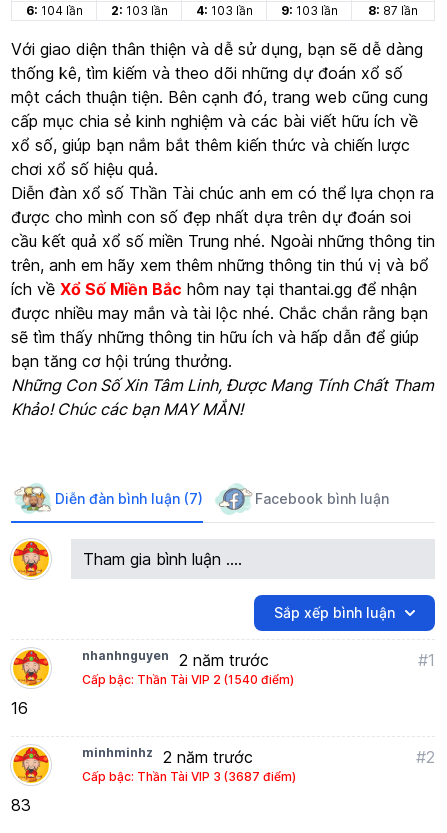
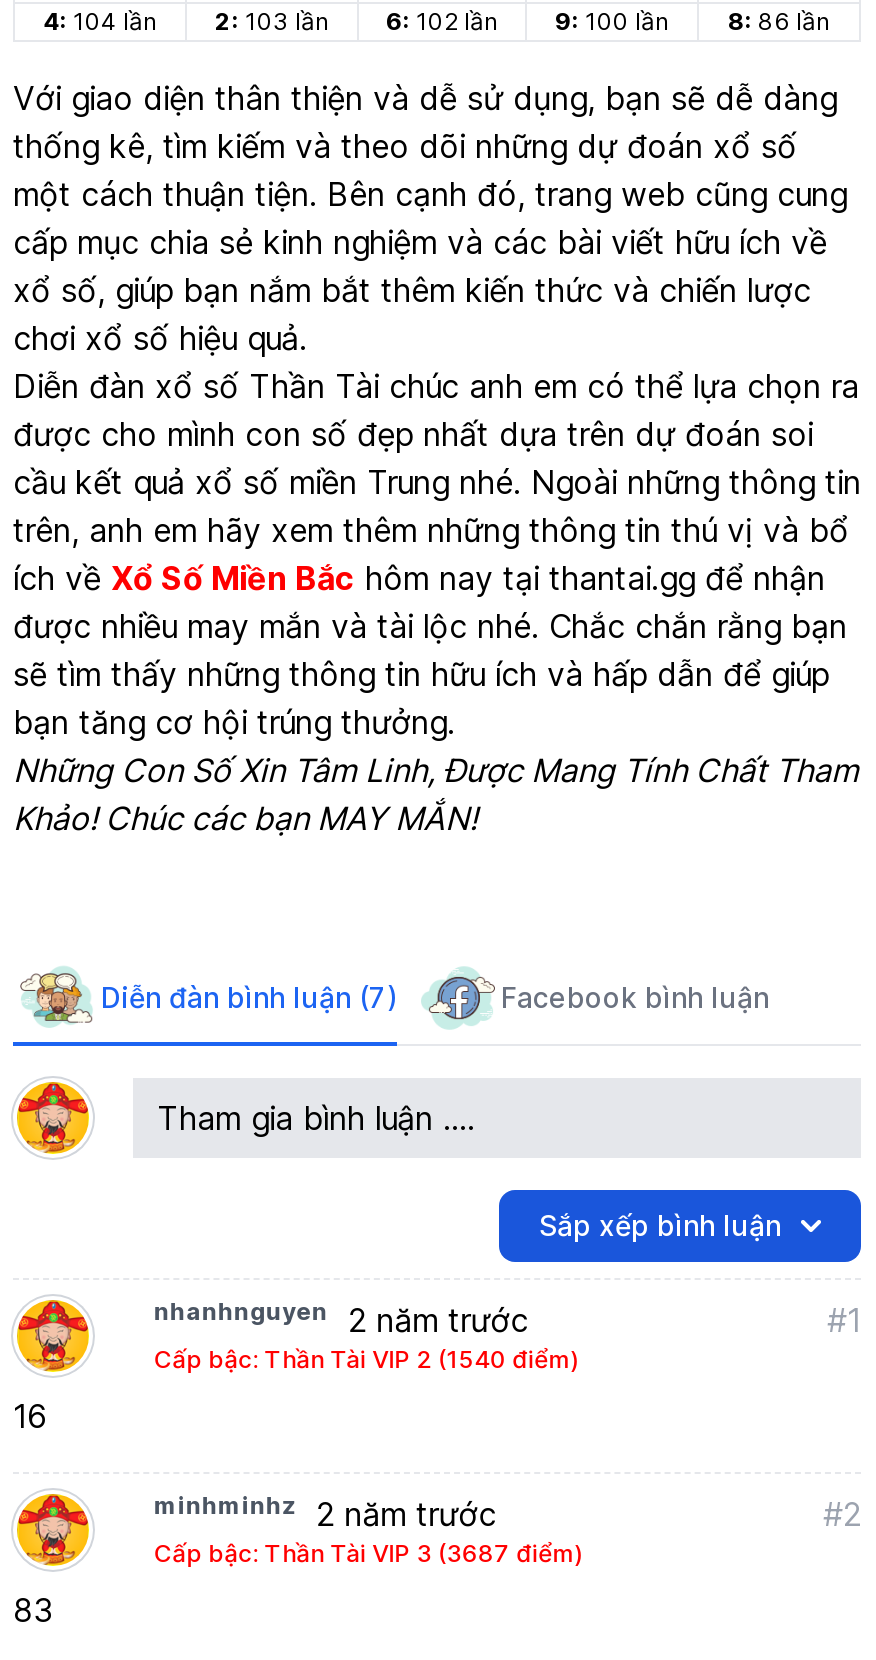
- 6: 104 lần
+ 4: 104 lần

- 4: 103 lần
+ 6: 102 lần

- 9: 103 lần
+ 9: 100 lần

- 8: 87 lần
+ 8: 86 lần
